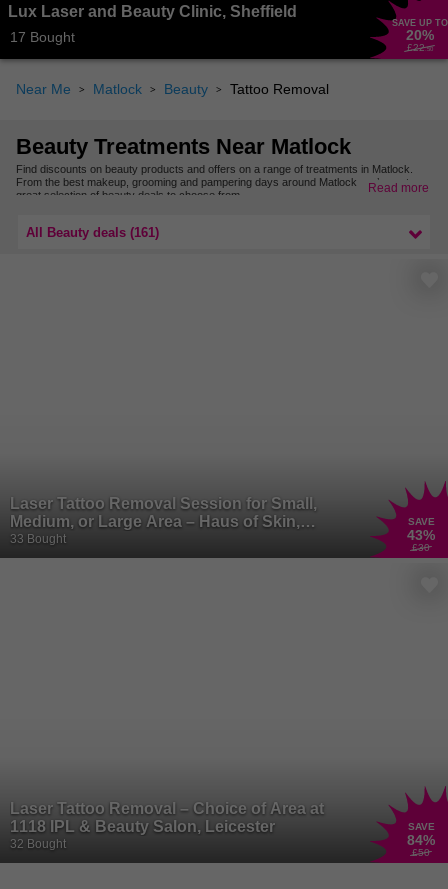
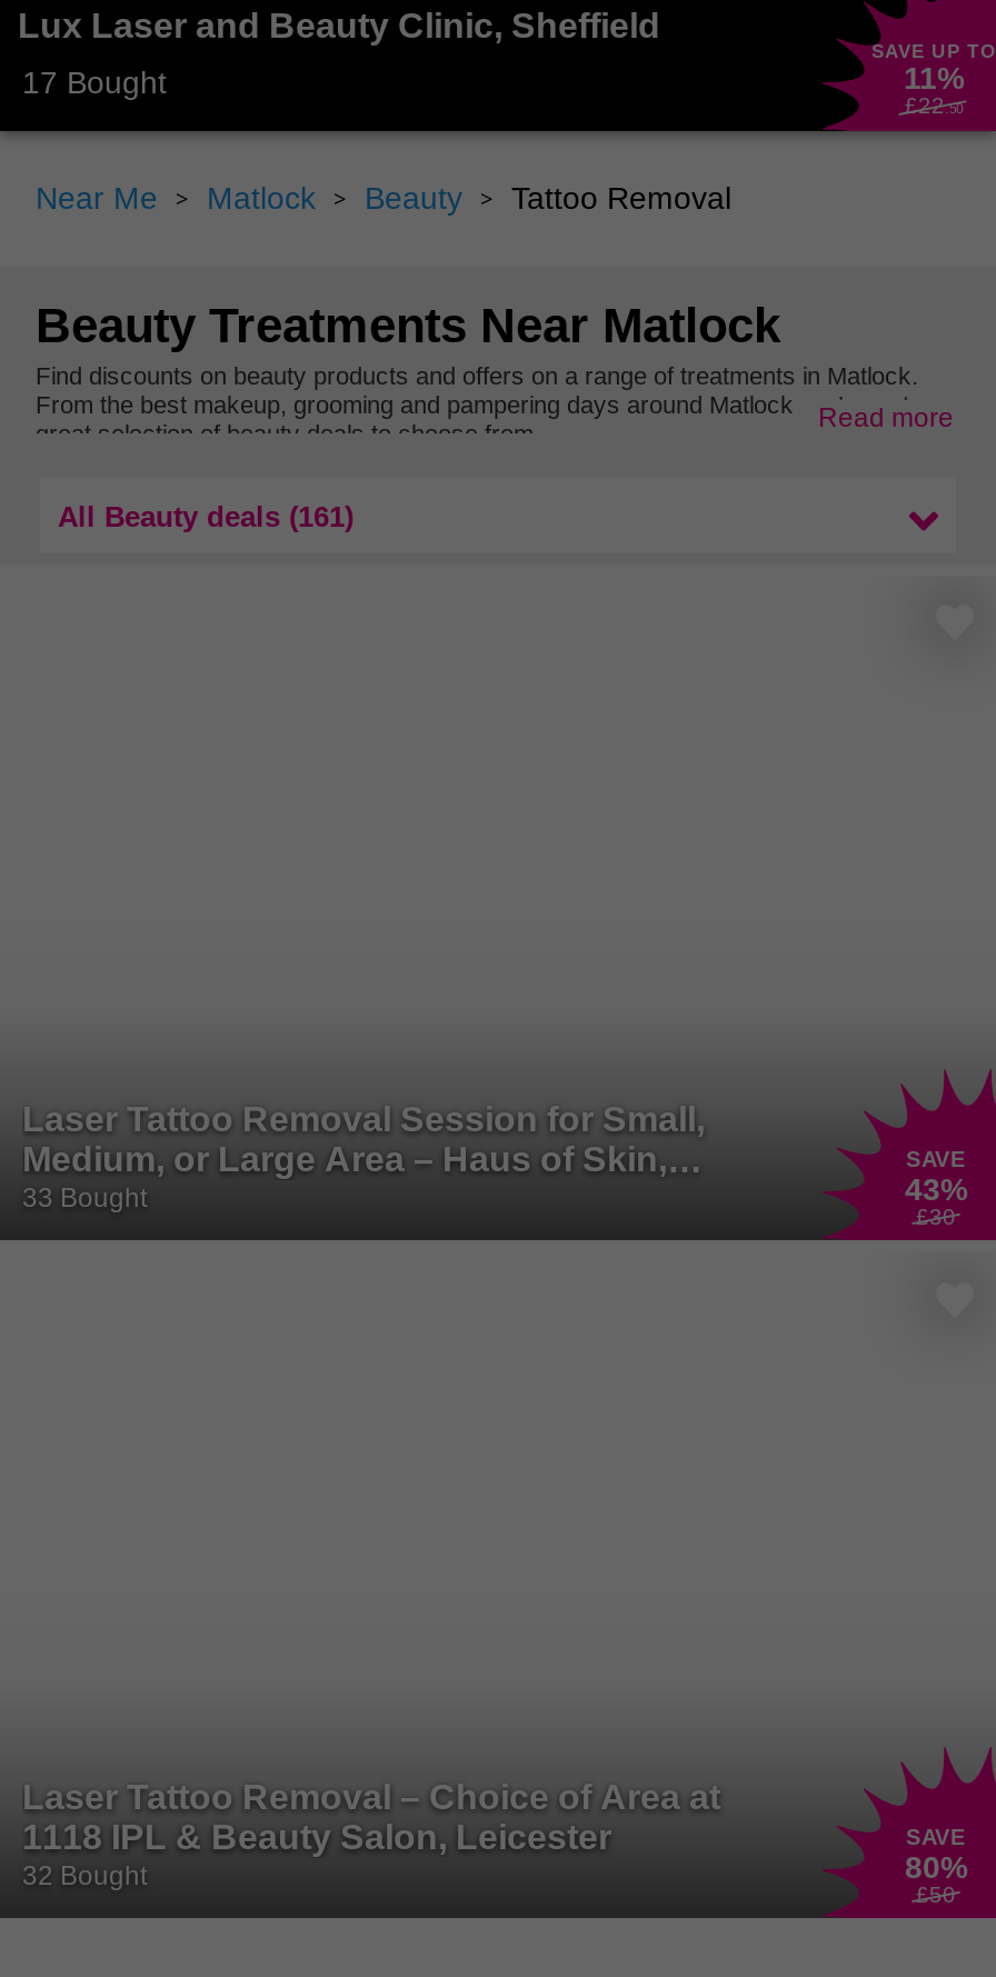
- 20%
+ 11%

- 84%
+ 80%
